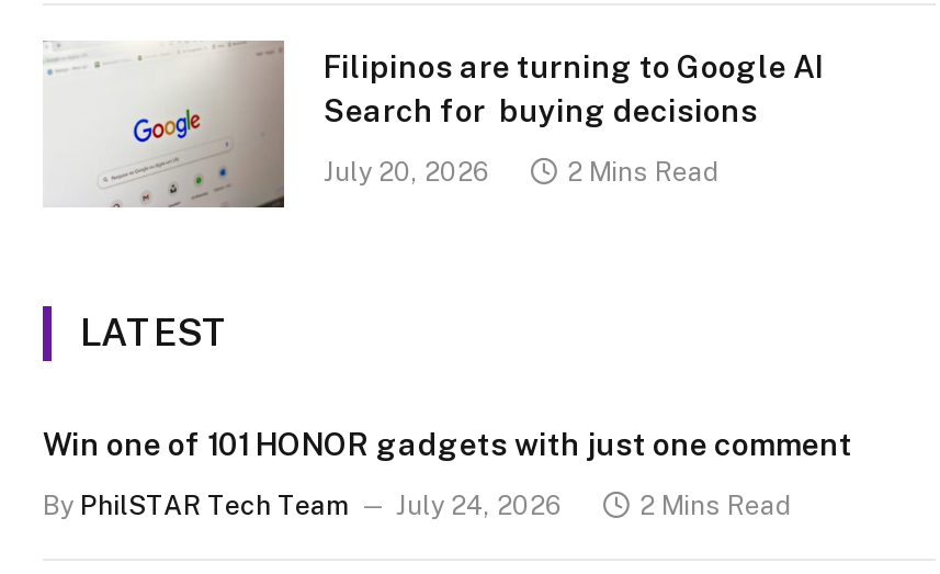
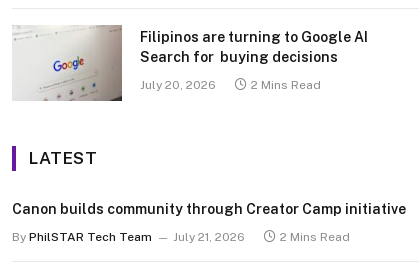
- Win one of 101 HONOR gadgets with just one comment
+ Canon builds community through Creator Camp initiative

- By PhilSTAR Tech Team July 24, 2026
+ By PhilSTAR Tech Team July 21, 2026
